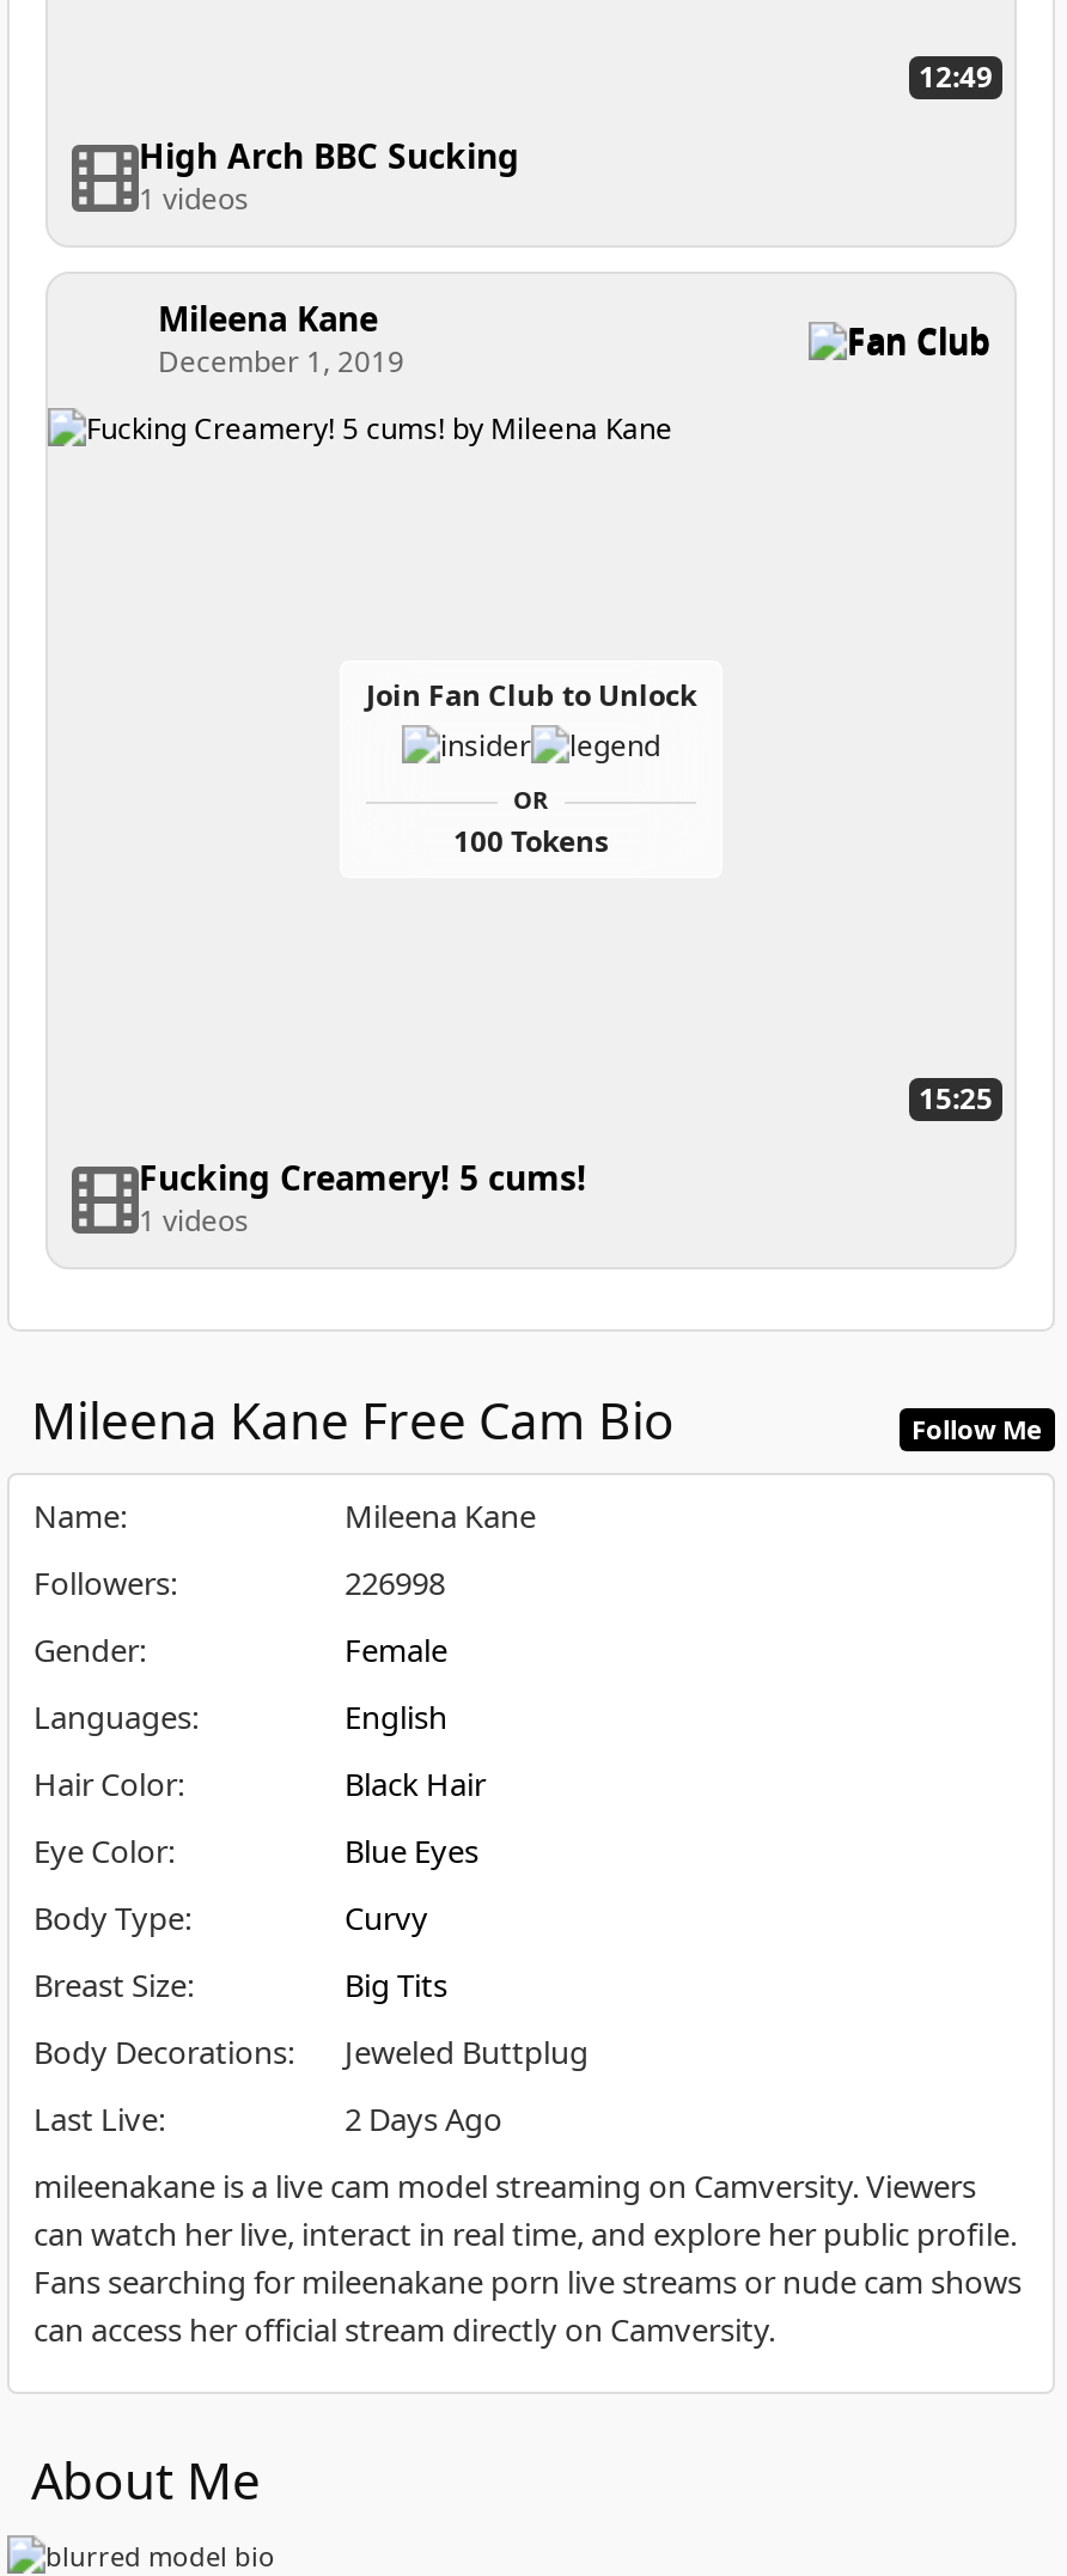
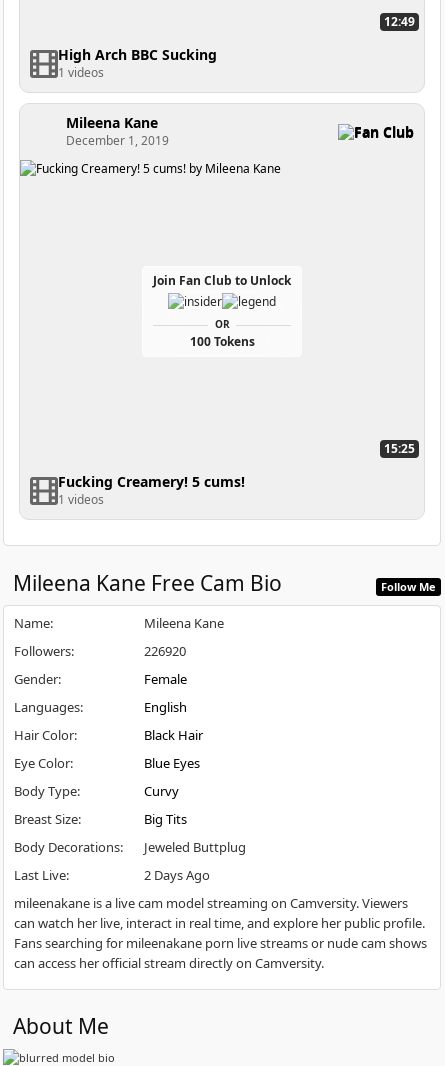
- 226998
+ 226920
